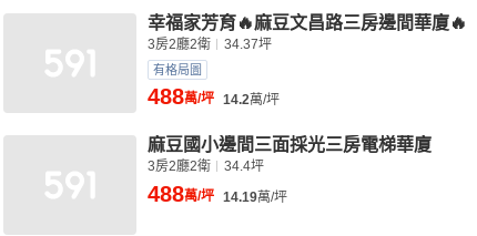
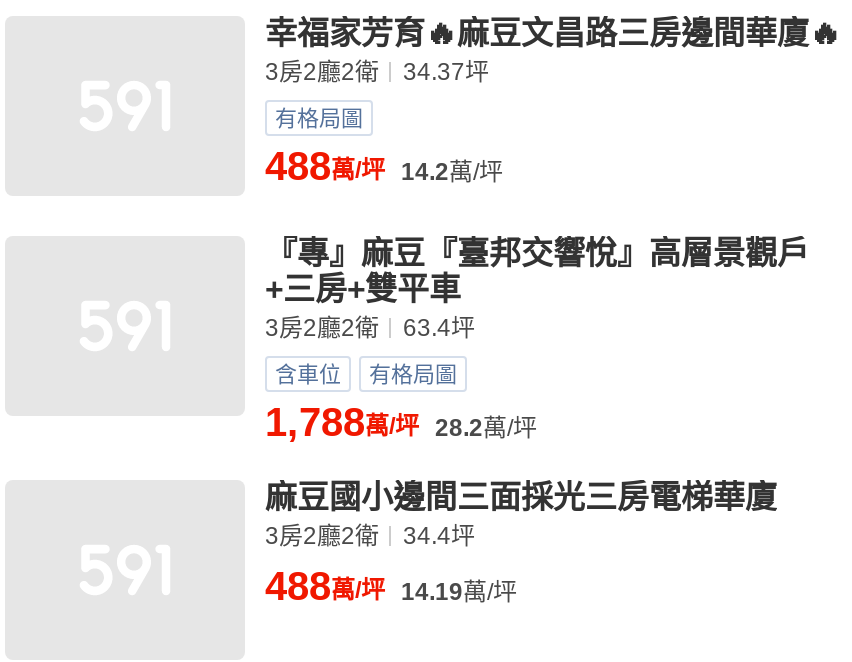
+ 『專』麻豆『臺邦交響悅』高層景觀戶
+ +三房+雙平車
+ 3房2廳2衛
+ 63.4坪
+ 含車位
+ 有格局圖
+ 1,788萬/坪 28.2萬/坪
